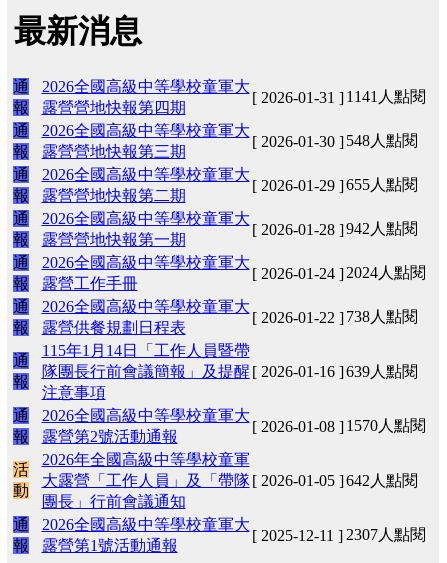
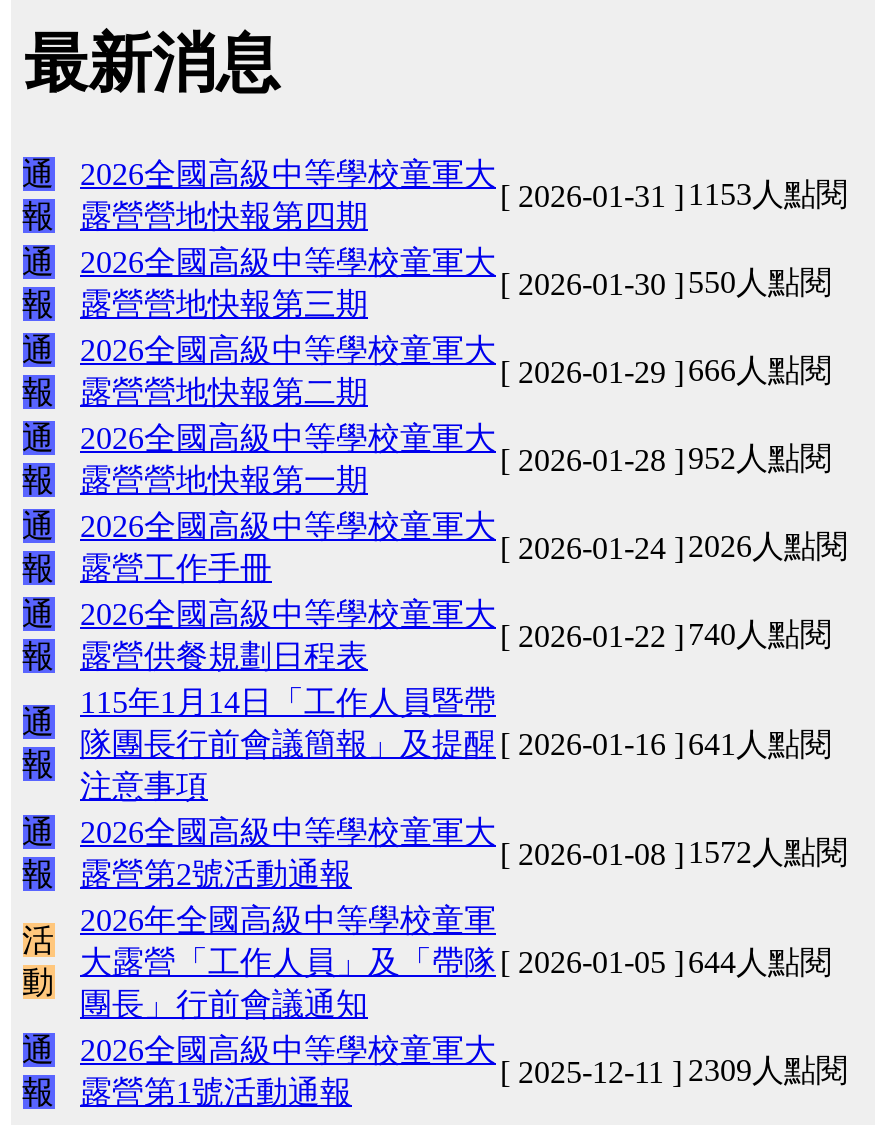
- [ 2026-01-31 ] 1141人點閱
+ [ 2026-01-31 ] 1153人點閱

- [ 2026-01-30 ] 548人點閱
+ [ 2026-01-30 ] 550人點閱

- [ 2026-01-29 ] 655人點閱
+ [ 2026-01-29 ] 666人點閱

- [ 2026-01-28 ] 942人點閱
+ [ 2026-01-28 ] 952人點閱

- [ 2026-01-24 ] 2024人點閱
+ [ 2026-01-24 ] 2026人點閱

- [ 2026-01-22 ] 738人點閱
+ [ 2026-01-22 ] 740人點閱

- 隊團長行前會議簡報」及提醒 [ 2026-01-16 ] 639人點閱
+ 隊團長行前會議簡報」及提醒 [ 2026-01-16 ] 641人點閱

- [ 2026-01-08 ] 1570人點閱
+ [ 2026-01-08 ] 1572人點閱

- 大露營「工作人員」及「帶隊 [ 2026-01-05 ] 642人點閱
+ 大露營「工作人員」及「帶隊 [ 2026-01-05 ] 644人點閱

- [ 2025-12-11 ] 2307人點閱
+ [ 2025-12-11 ] 2309人點閱
